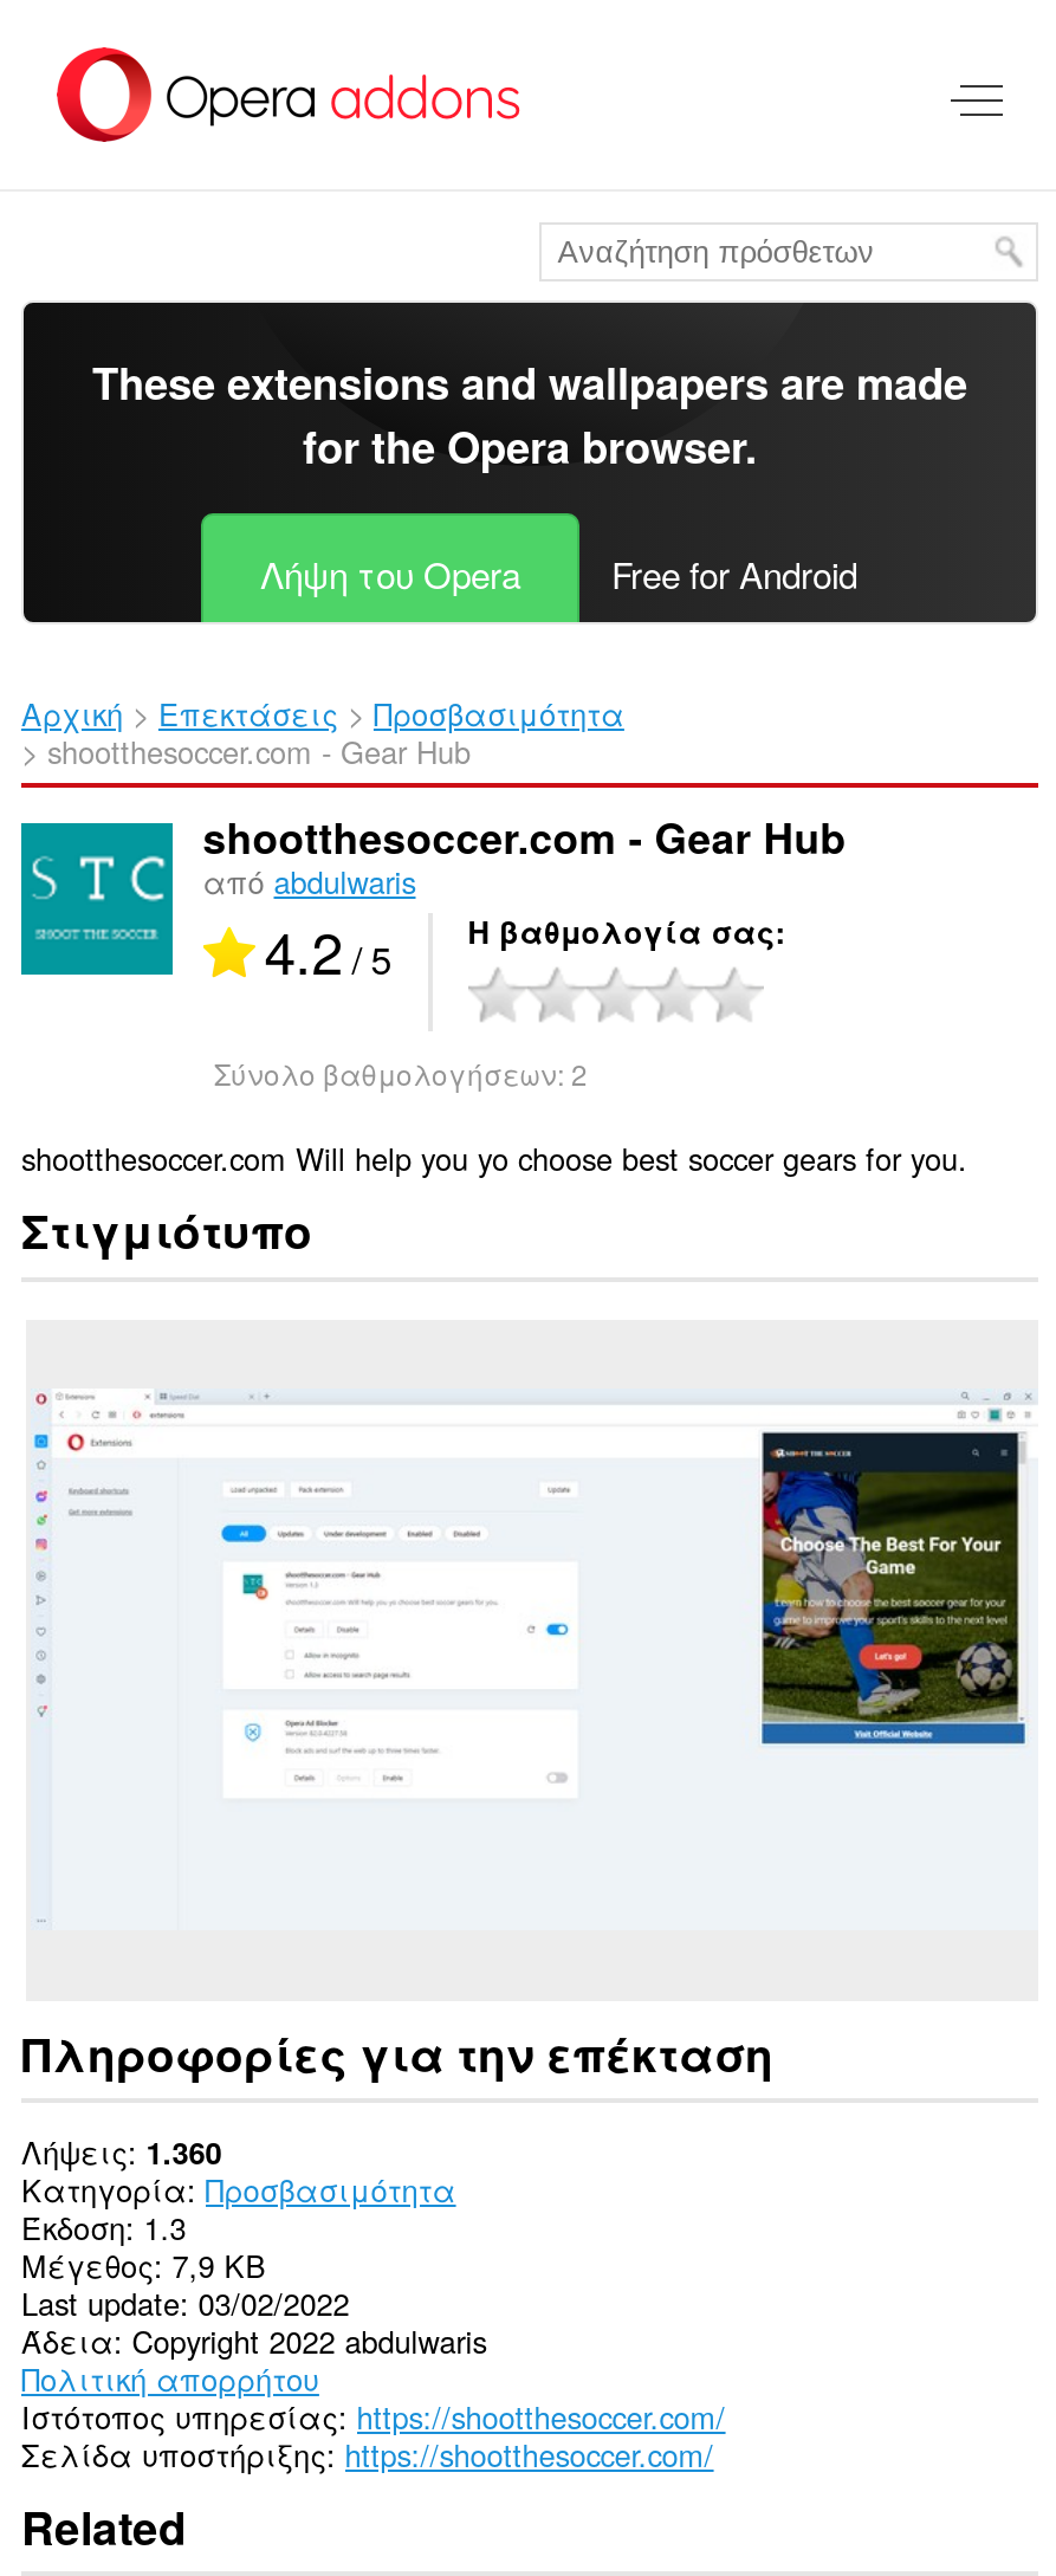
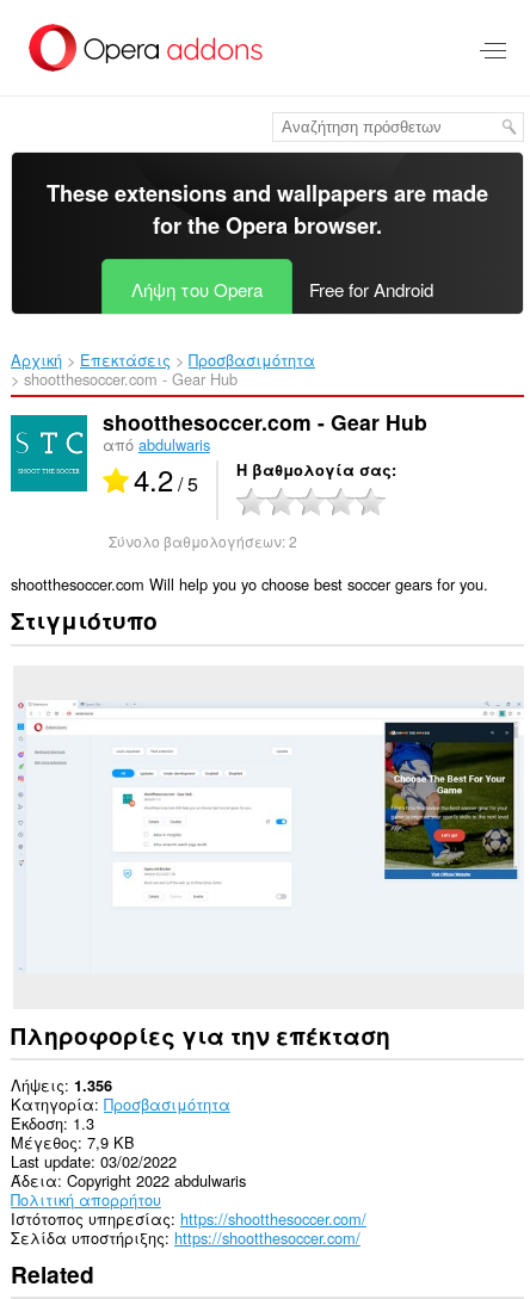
- Λήψεις 1.360
+ Λήψεις 1.356
